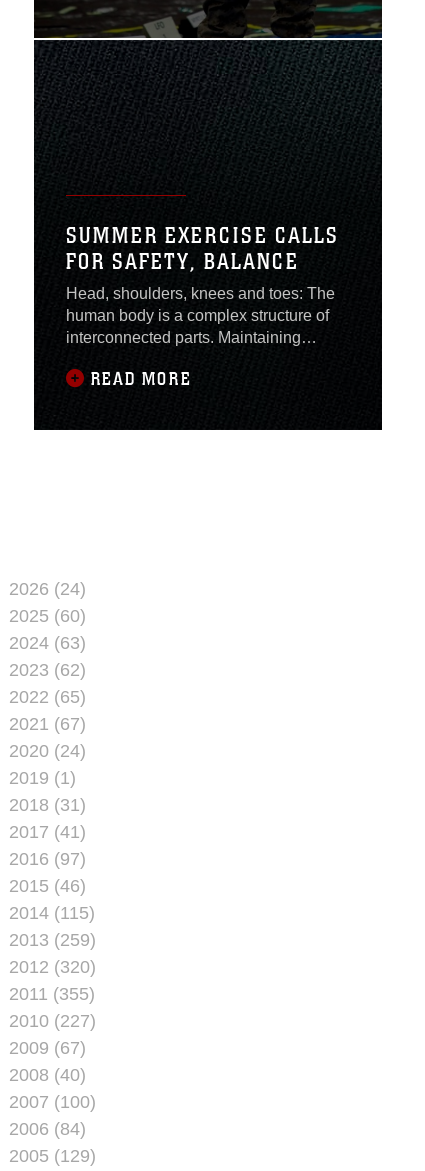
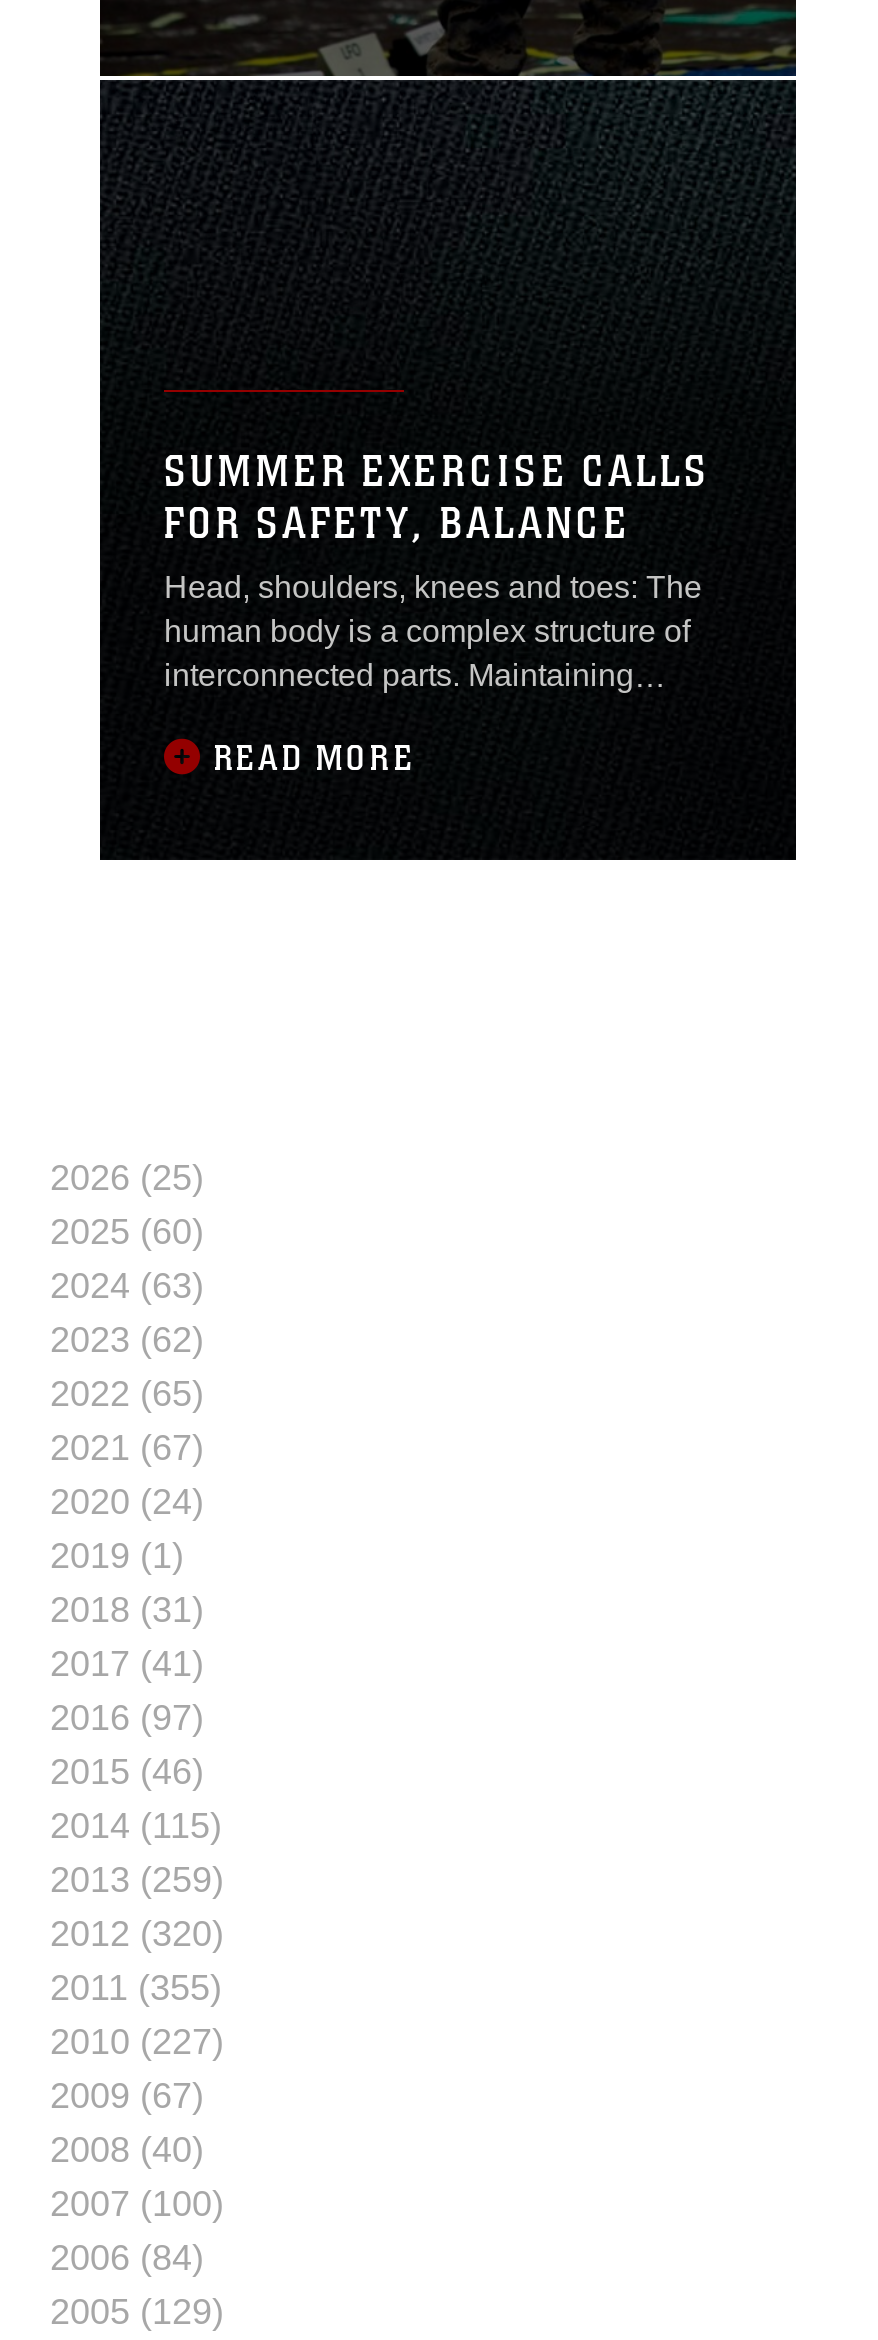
- 2026 (24)
+ 2026 (25)
